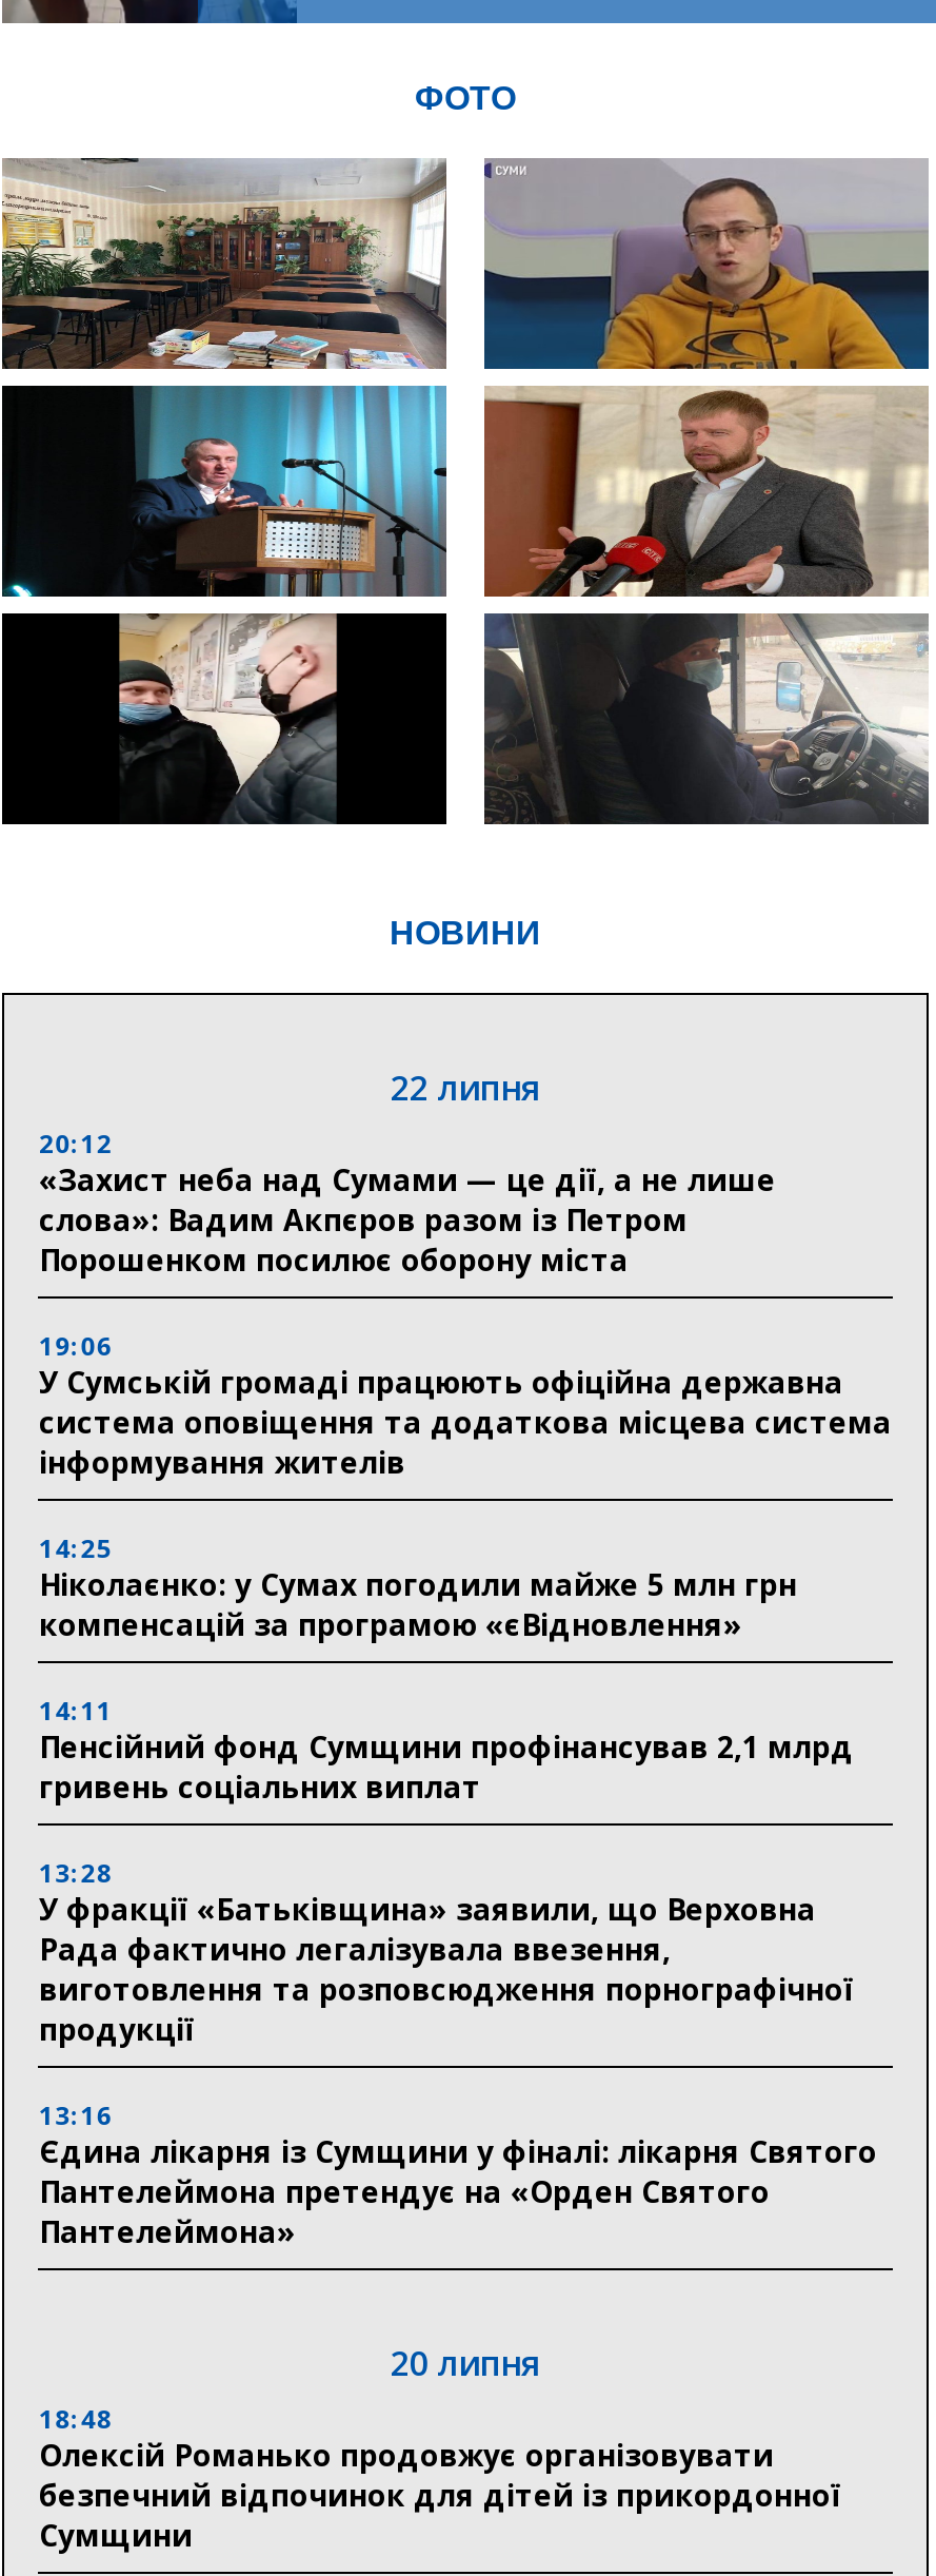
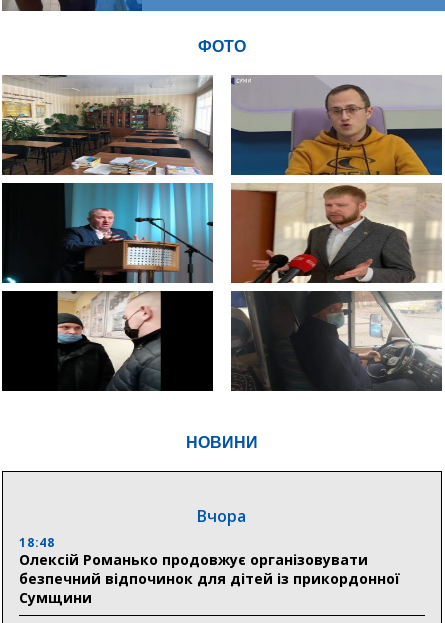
- 22 липня
- 20:12
- «Захист неба над Сумами — це дії, а не лише
- слова»: Вадим Акпєров разом із Петром
- Порошенком посилює оборону міста
- 19:06
- У Сумській громаді працюють офіційна державна
- система оповіщення та додаткова місцева система
- інформування жителів
- 14:25
- Ніколаєнко: у Сумах погодили майже 5 млн грн
- компенсацій за програмою «єВідновлення»
- 14:11
- Пенсійний фонд Сумщини профінансував 2,1 млрд
- гривень соціальних виплат
- 13:28
- У фракції «Батьківщина» заявили, що Верховна
- Рада фактично легалізувала ввезення,
- виготовлення та розповсюдження порнографічної
- продукції
- 13:16
- Єдина лікарня із Сумщини у фіналі: лікарня Святого
- Пантелеймона претендує на «Орден Святого
- Пантелеймона»
- 20 липня
+ Вчора
